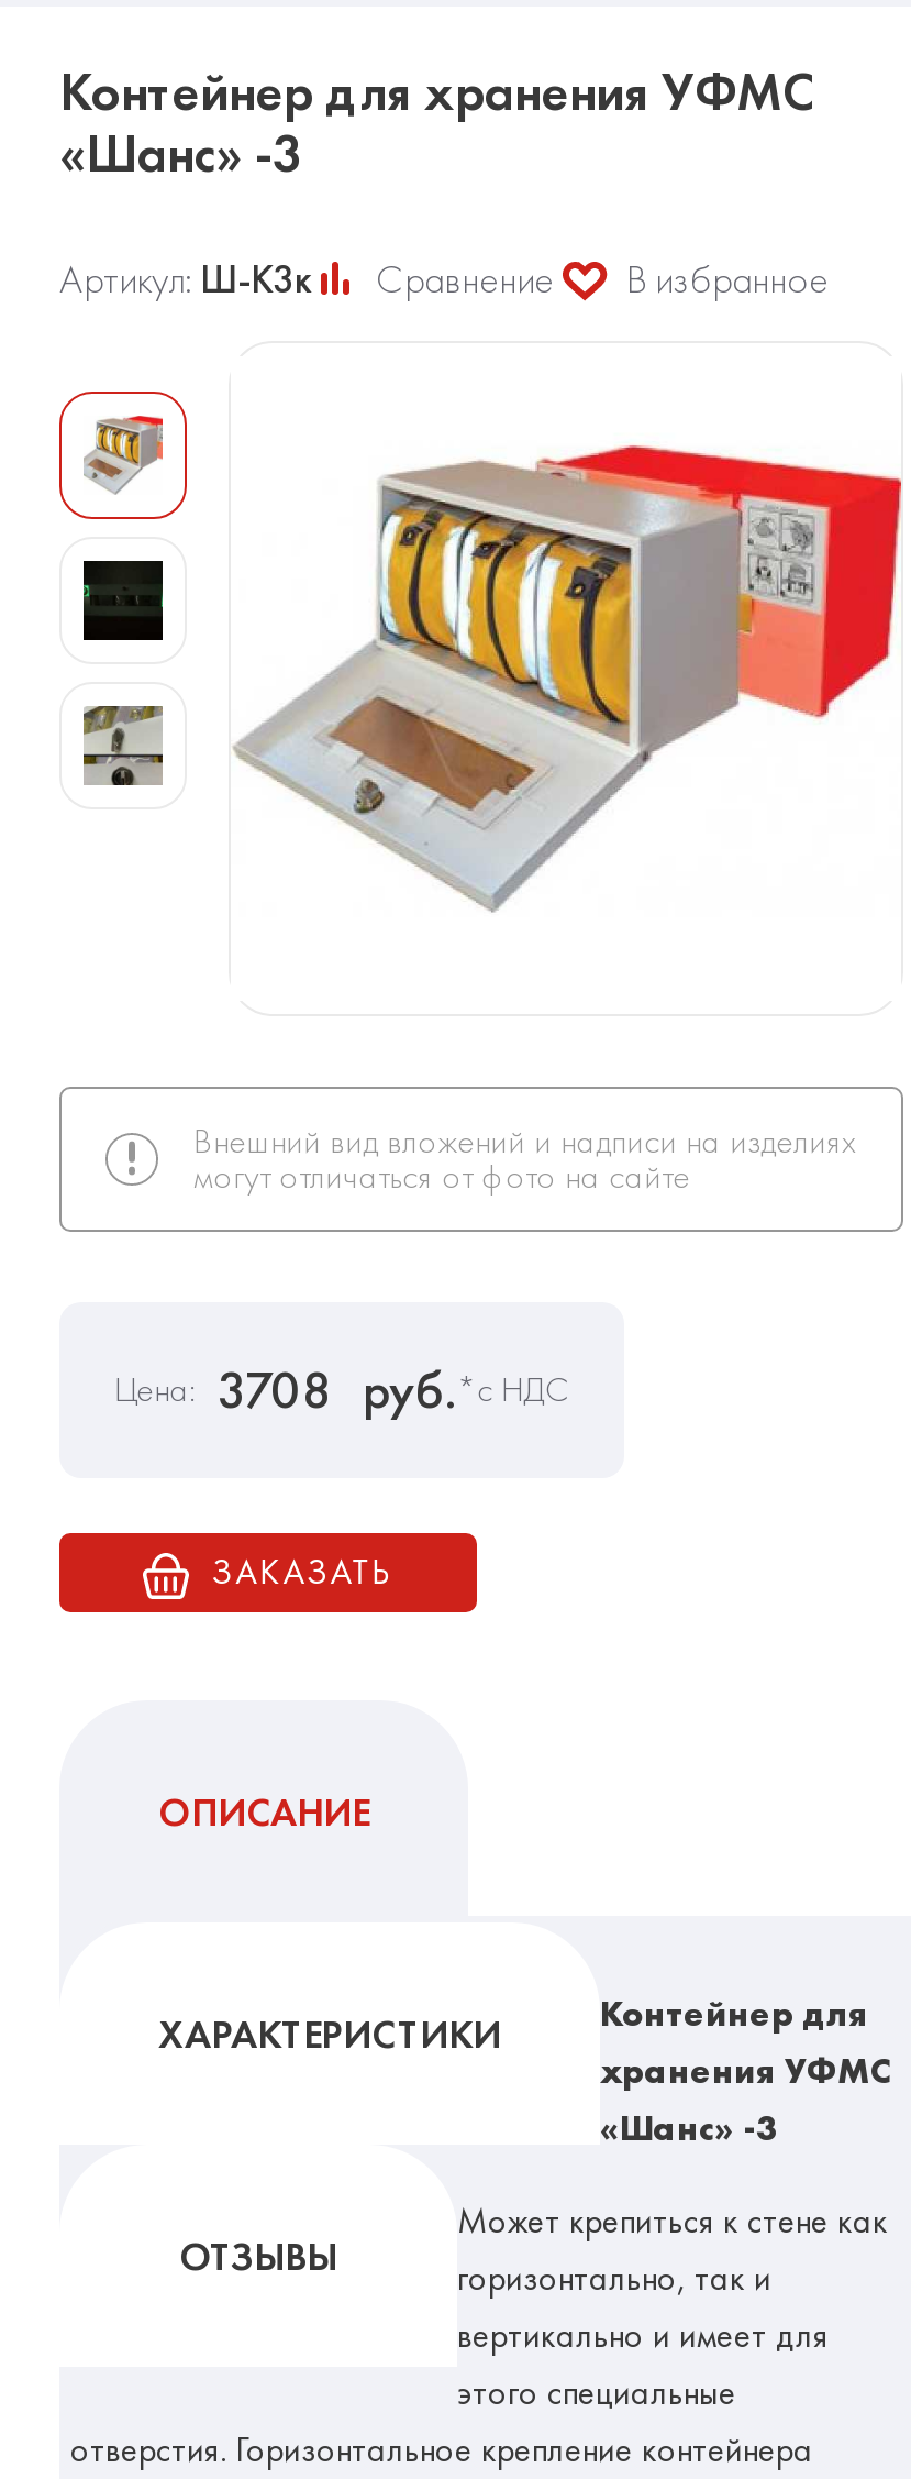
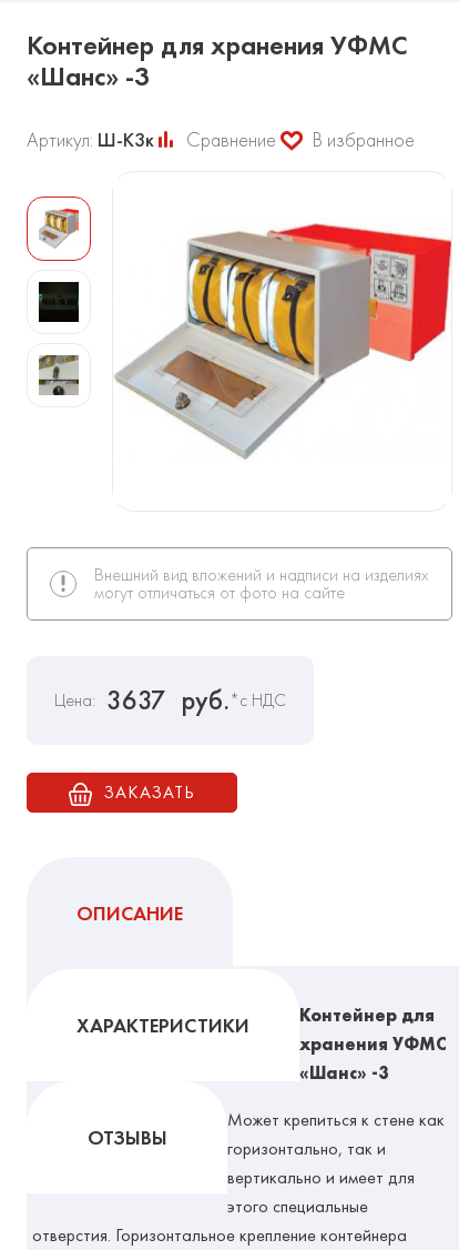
- Цена: 3708 руб.*с НДС
+ Цена: 3637 руб.*с НДС
